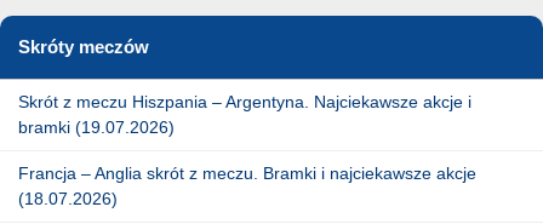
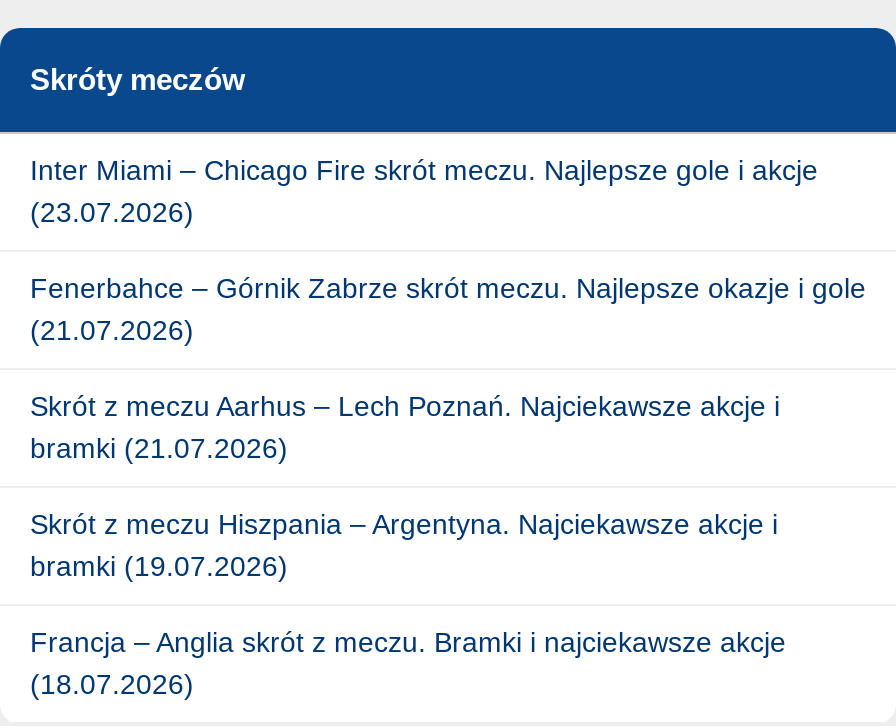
+ Inter Miami – Chicago Fire skrót meczu. Najlepsze gole i akcje
+ (23.07.2026)
+ Fenerbahce – Górnik Zabrze skrót meczu. Najlepsze okazje i gole
+ (21.07.2026)
+ Skrót z meczu Aarhus – Lech Poznań. Najciekawsze akcje i
+ bramki (21.07.2026)
